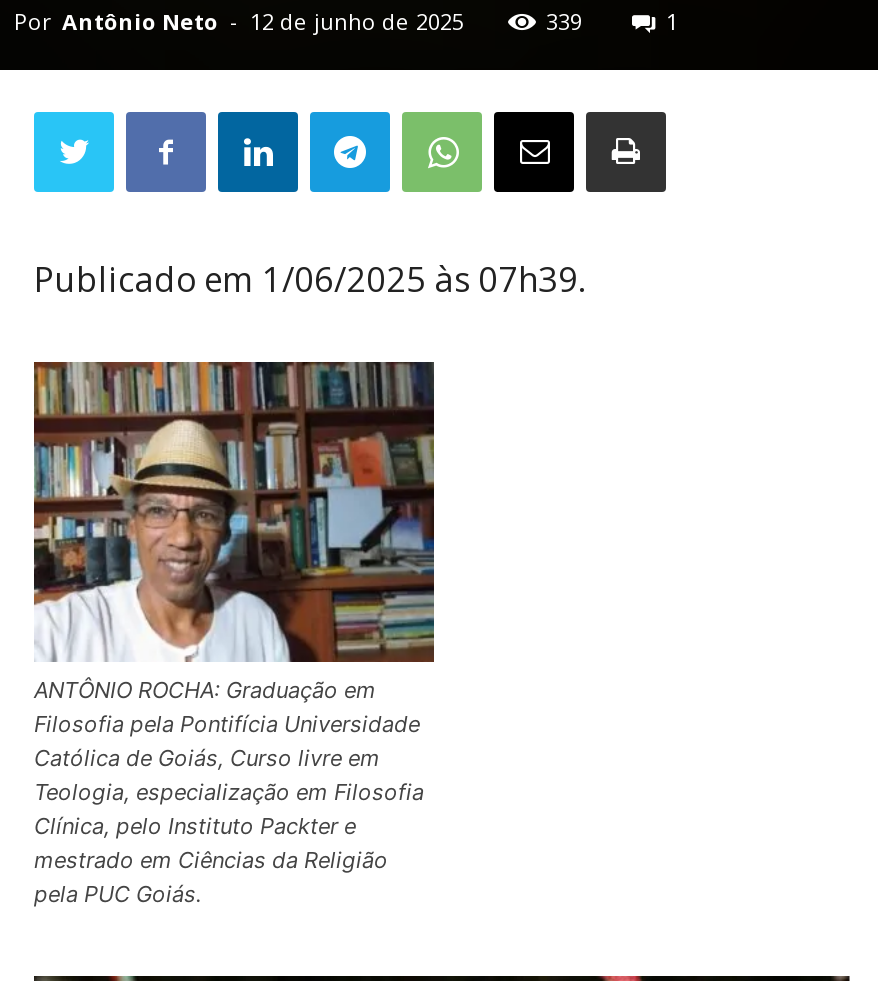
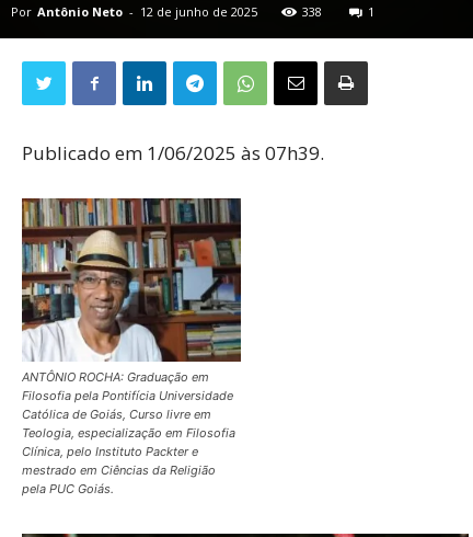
- 339
+ 338
